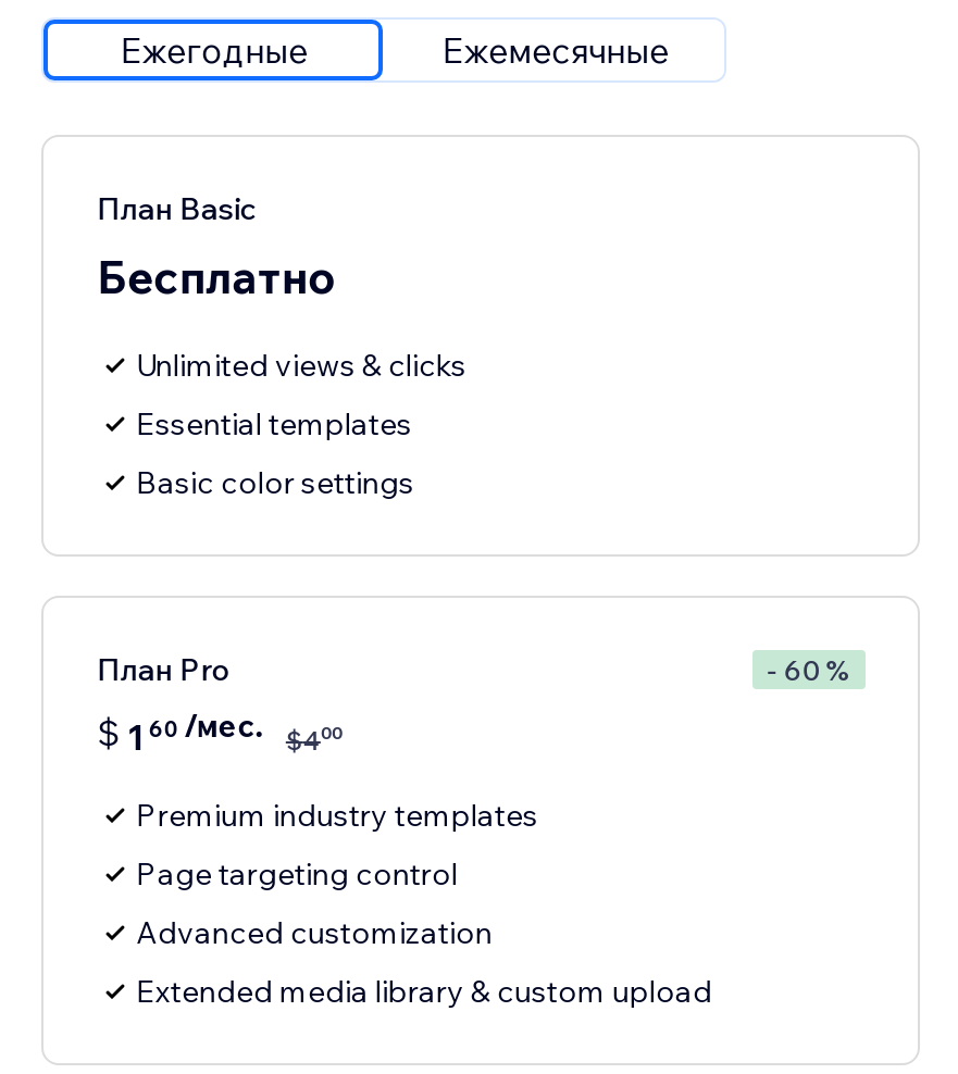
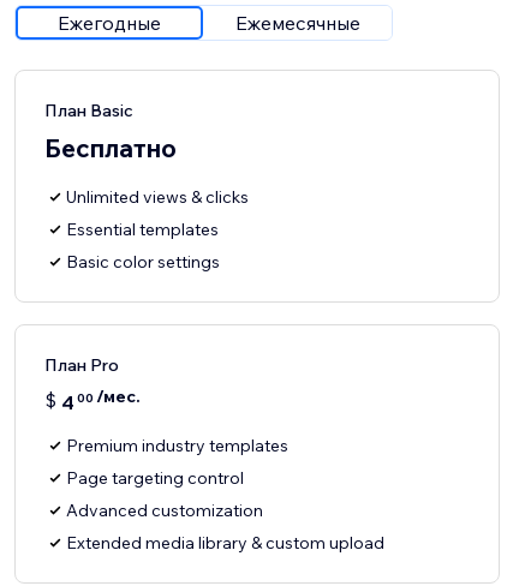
- - 60 %
- $ 1 60 /мес.
- $400
+ $ 4 00 /мес.
